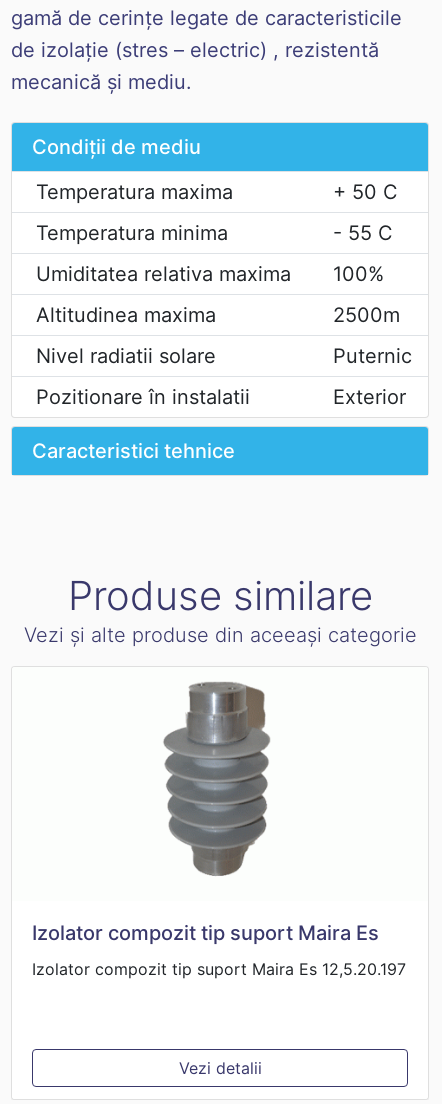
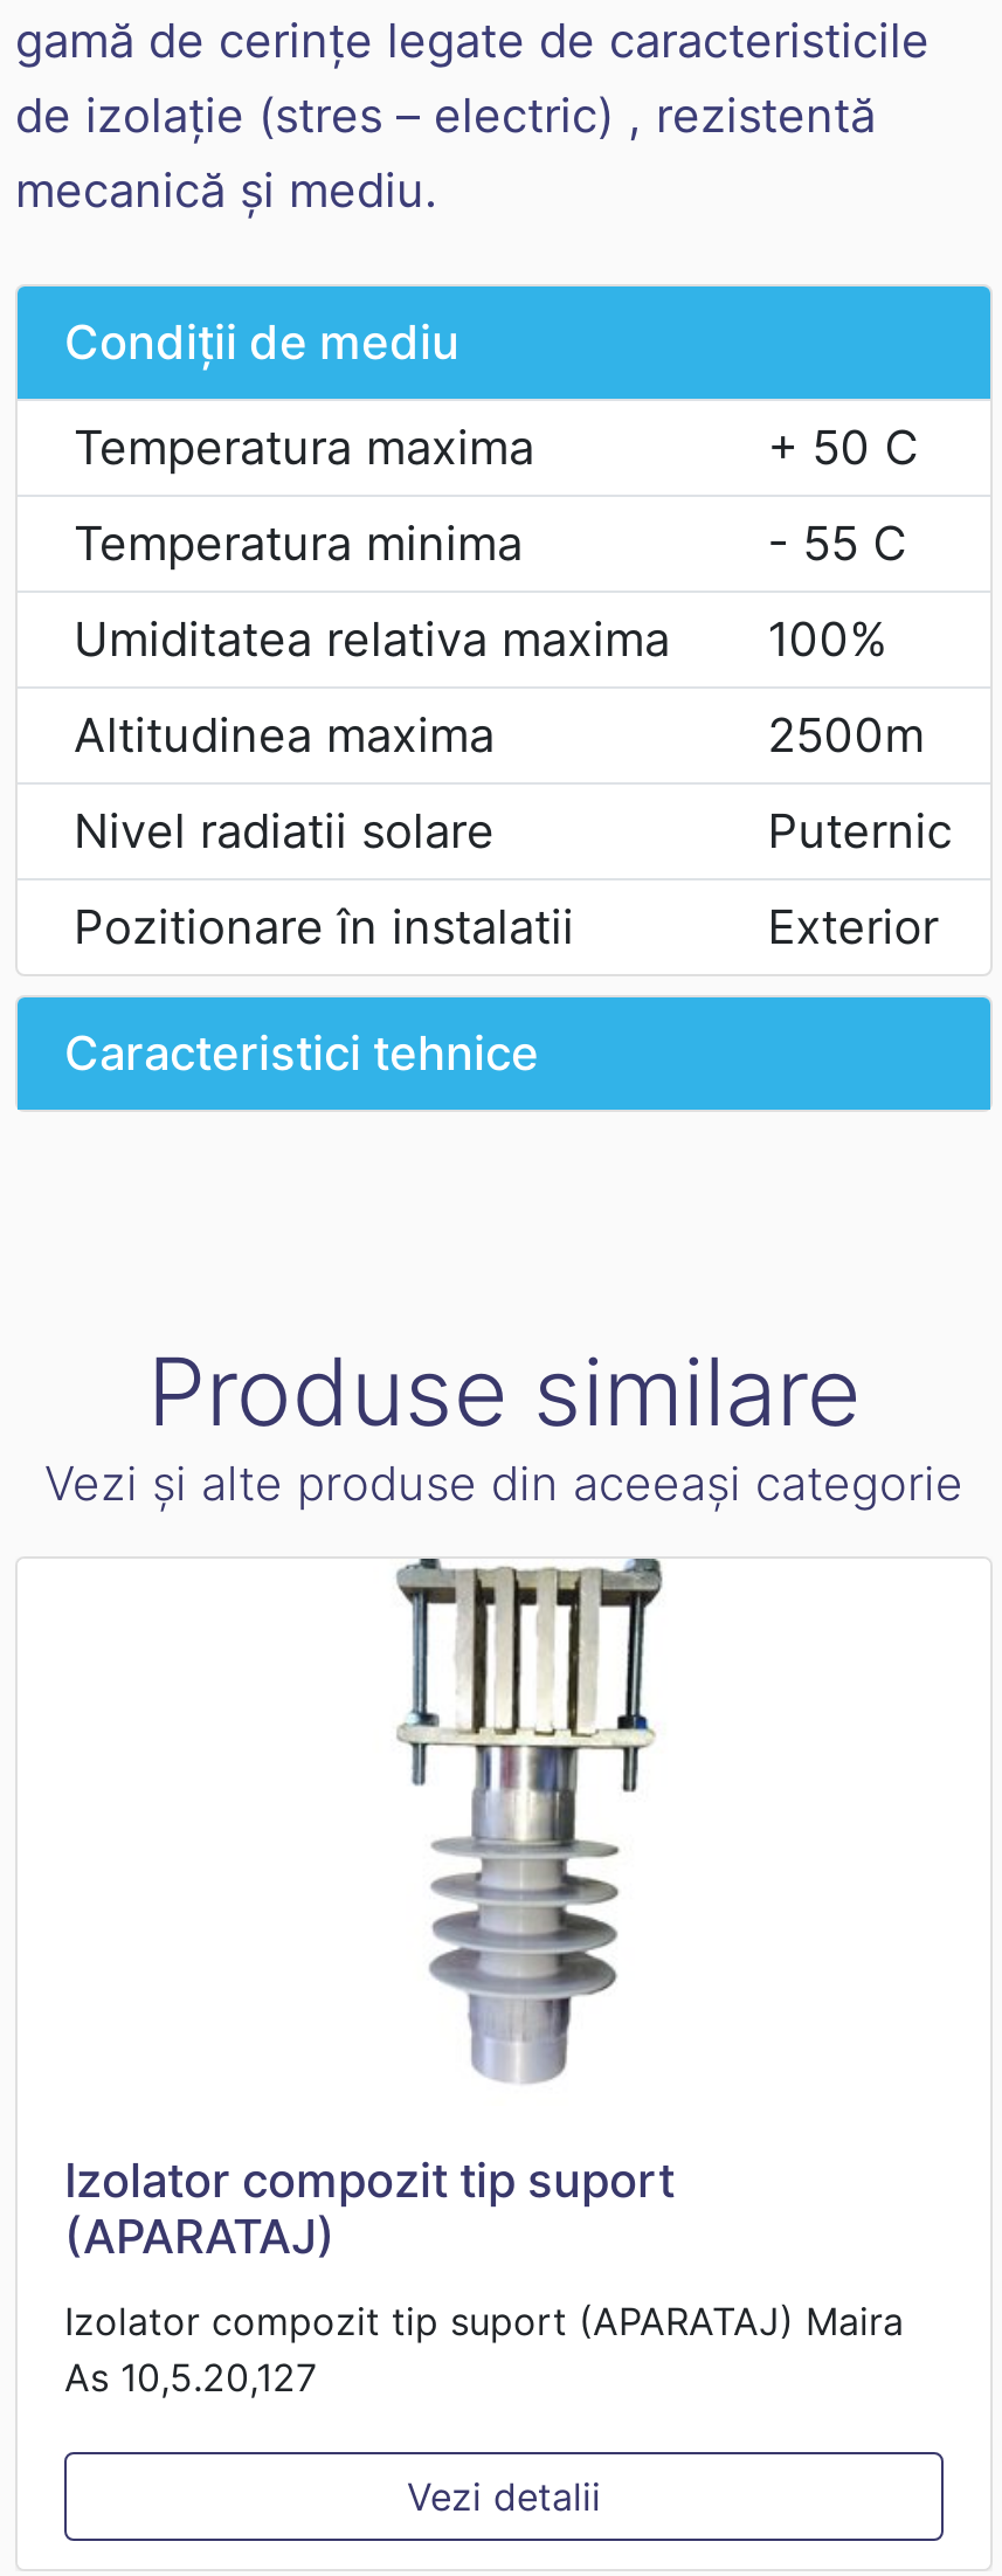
- [image]
- Izolator compozit tip suport Maira Es
+ [image]
+ Izolator compozit tip suport
+ (APARATAJ)

- Izolator compozit tip suport Maira Es 12,5.20.197
+ Izolator compozit tip suport (APARATAJ) Maira
+ As 10,5.20,127
